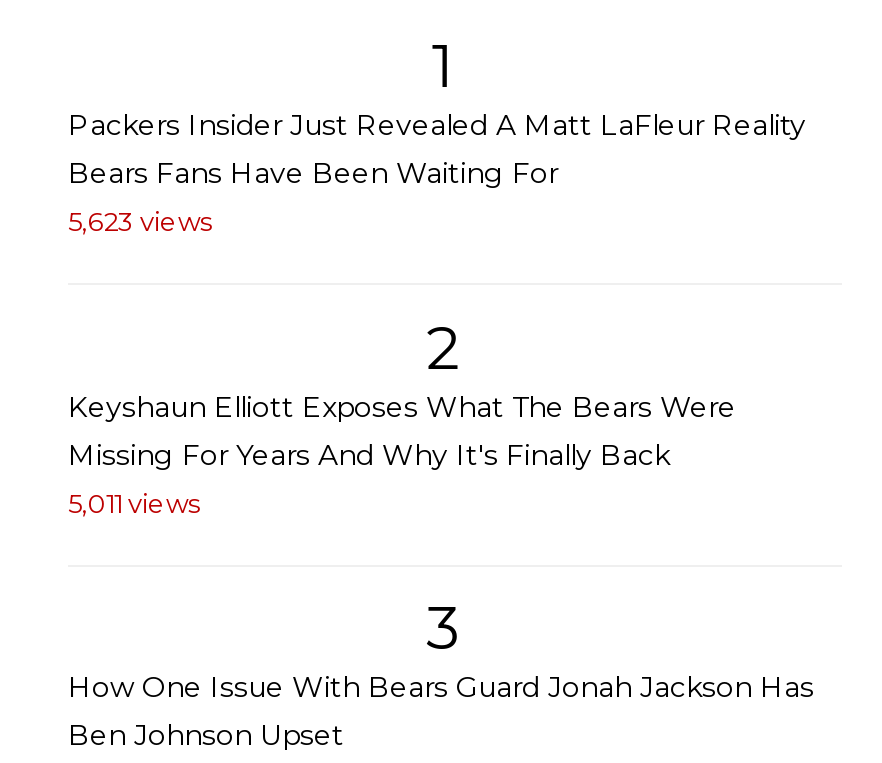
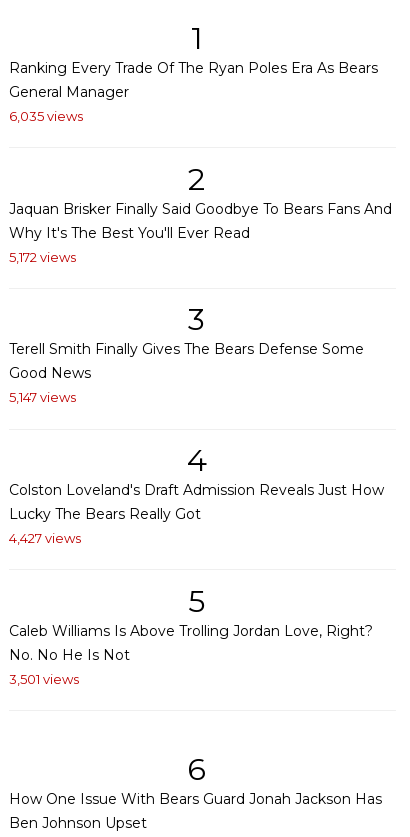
- Packers Insider Just Revealed A Matt LaFleur Reality
- Bears Fans Have Been Waiting For
- 5,623 views
+ Ranking Every Trade Of The Ryan Poles Era As Bears
+ General Manager
+ 6,035 views

- Keyshaun Elliott Exposes What The Bears Were
- Missing For Years And Why It's Finally Back
- 5,011 views
+ Jaquan Brisker Finally Said Goodbye To Bears Fans And
+ Why It's The Best You'll Ever Read
+ 5,172 views

+ Terell Smith Finally Gives The Bears Defense Some
+ Good News
+ 5,147 views
+ 4
+ Colston Loveland's Draft Admission Reveals Just How
+ Lucky The Bears Really Got
+ 4,427 views
+ 5
+ Caleb Williams Is Above Trolling Jordan Love, Right?
+ No. No He Is Not
+ 3,501 views
+ 6
